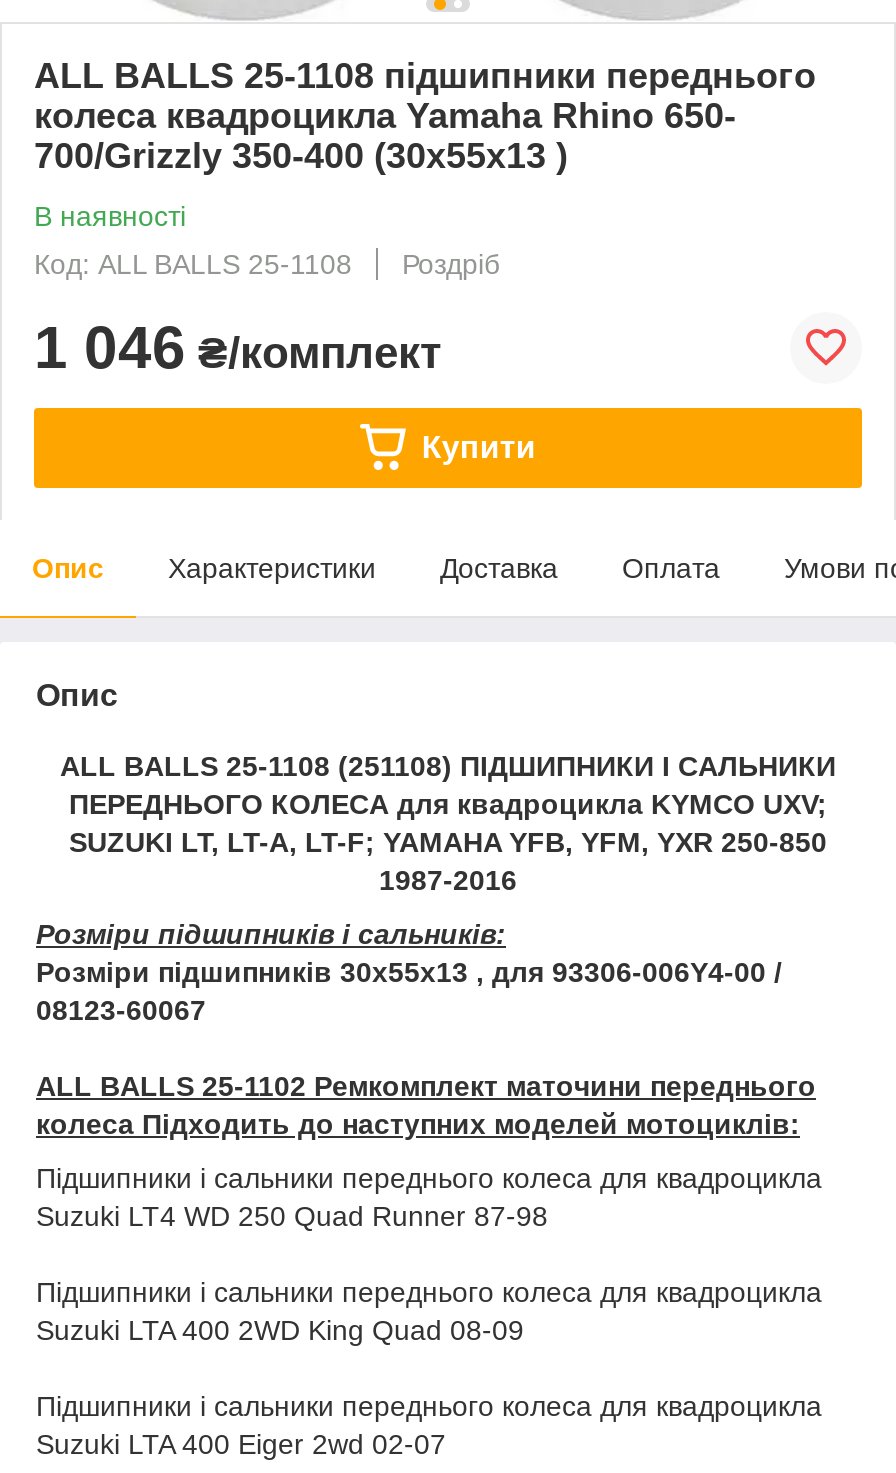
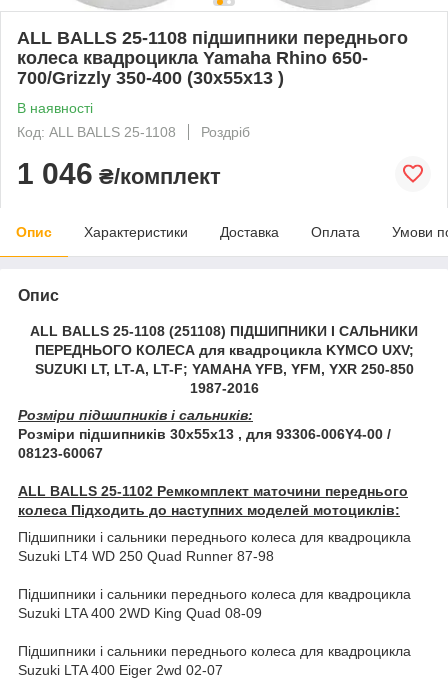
- Купити
